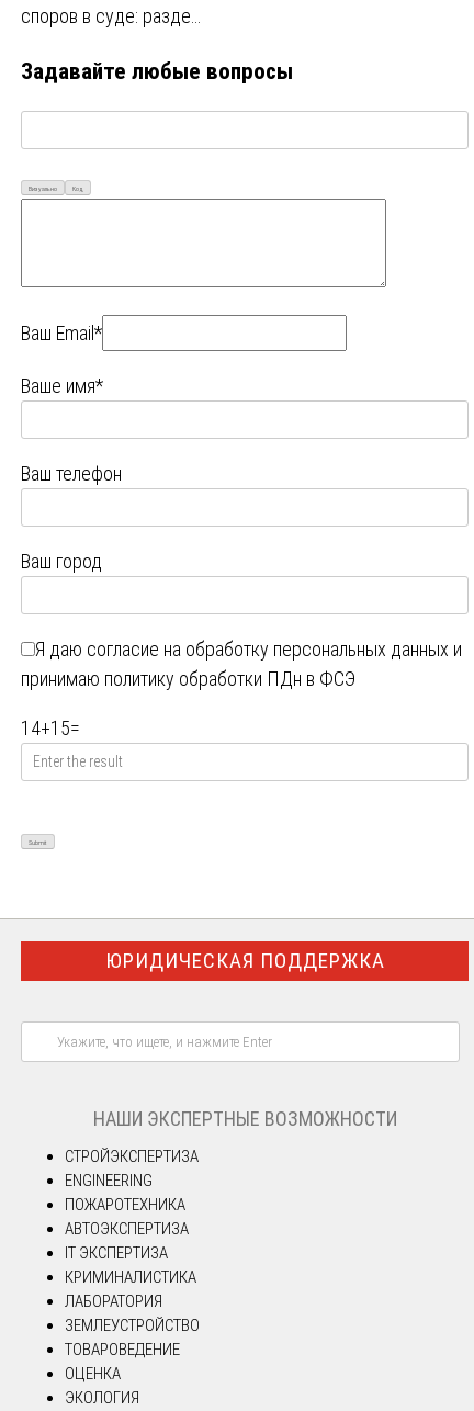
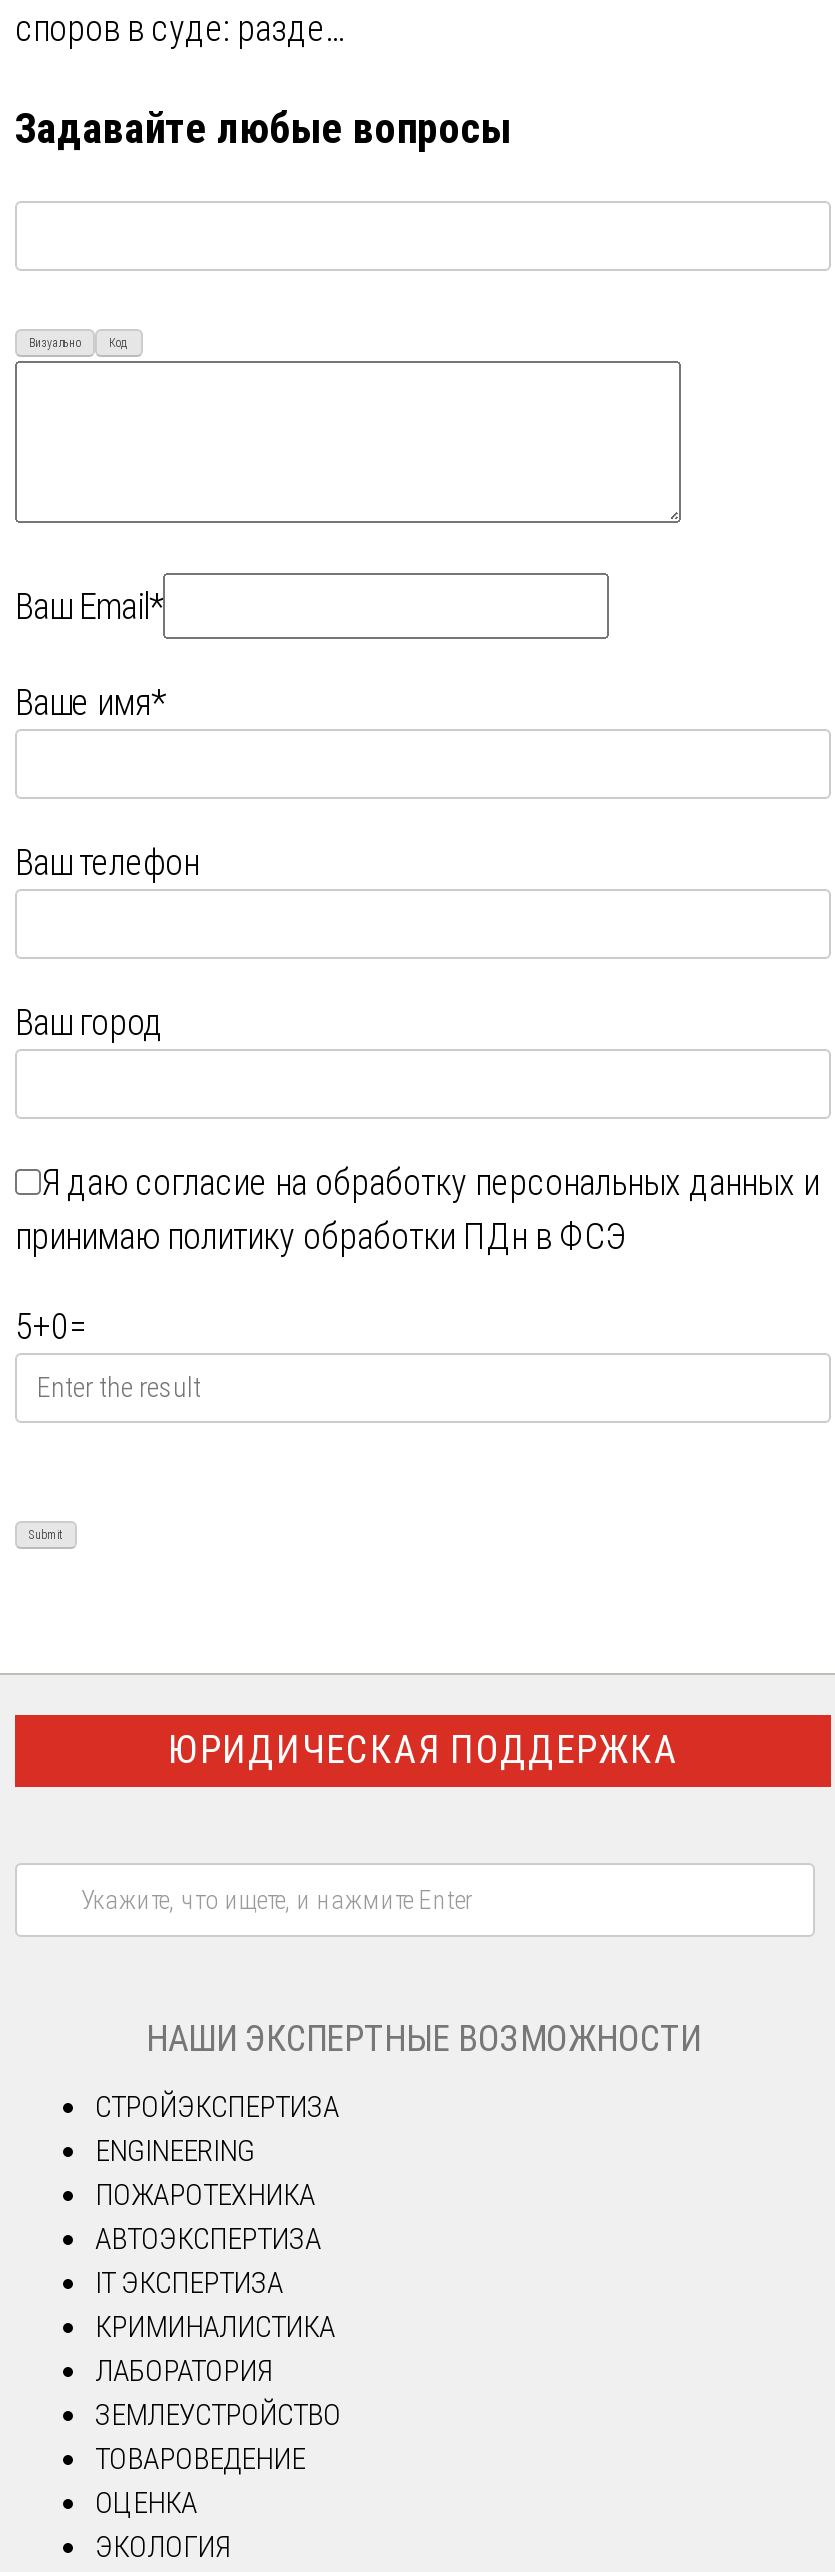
- 14+15=
+ 5+0=
